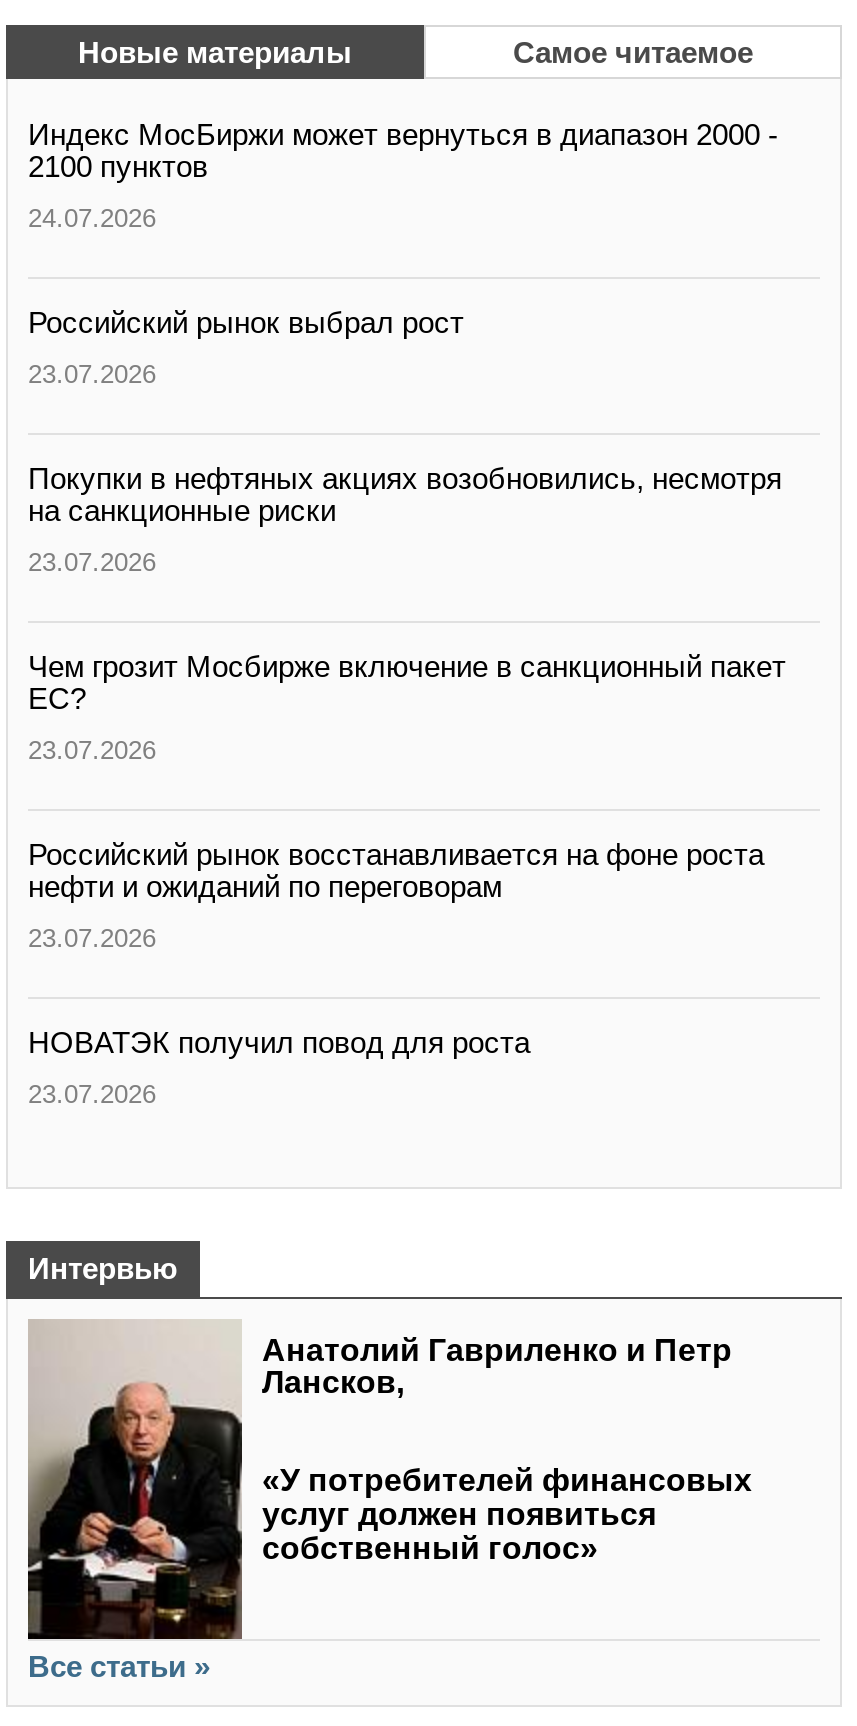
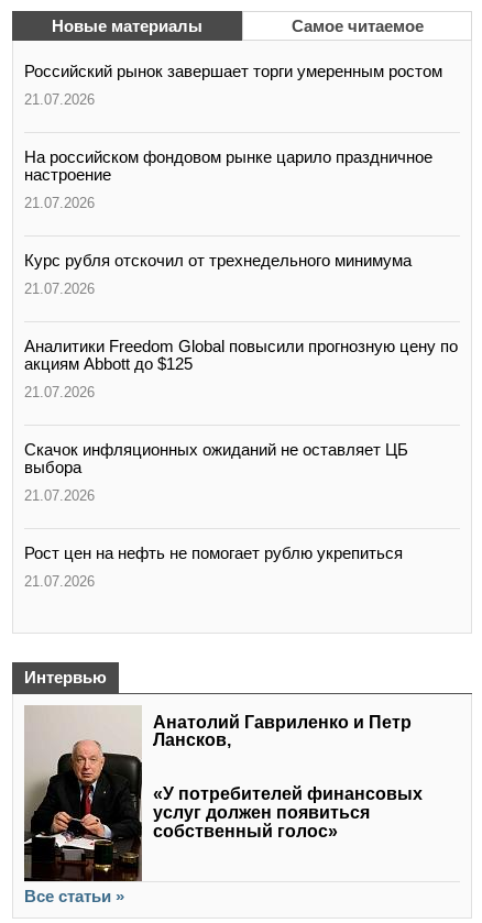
- Индекс МосБиржи может вернуться в диапазон 2000 -
- 2100 пунктов
+ Российский рынок завершает торги умеренным ростом

- 24.07.2026
+ 21.07.2026

- Российский рынок выбрал рост
+ На российском фондовом рынке царило праздничное
+ настроение

- 23.07.2026
+ 21.07.2026

- Покупки в нефтяных акциях возобновились, несмотря
- на санкционные риски
+ Курс рубля отскочил от трехнедельного минимума

- 23.07.2026
+ 21.07.2026

- Чем грозит Мосбирже включение в санкционный пакет
- ЕС?
+ Аналитики Freedom Global повысили прогнозную цену по
+ акциям Abbott до $125

- 23.07.2026
+ 21.07.2026

- Российский рынок восстанавливается на фоне роста
- нефти и ожиданий по переговорам
+ Скачок инфляционных ожиданий не оставляет ЦБ
+ выбора

- 23.07.2026
+ 21.07.2026

- НОВАТЭК получил повод для роста
+ Рост цен на нефть не помогает рублю укрепиться

- 23.07.2026
+ 21.07.2026
